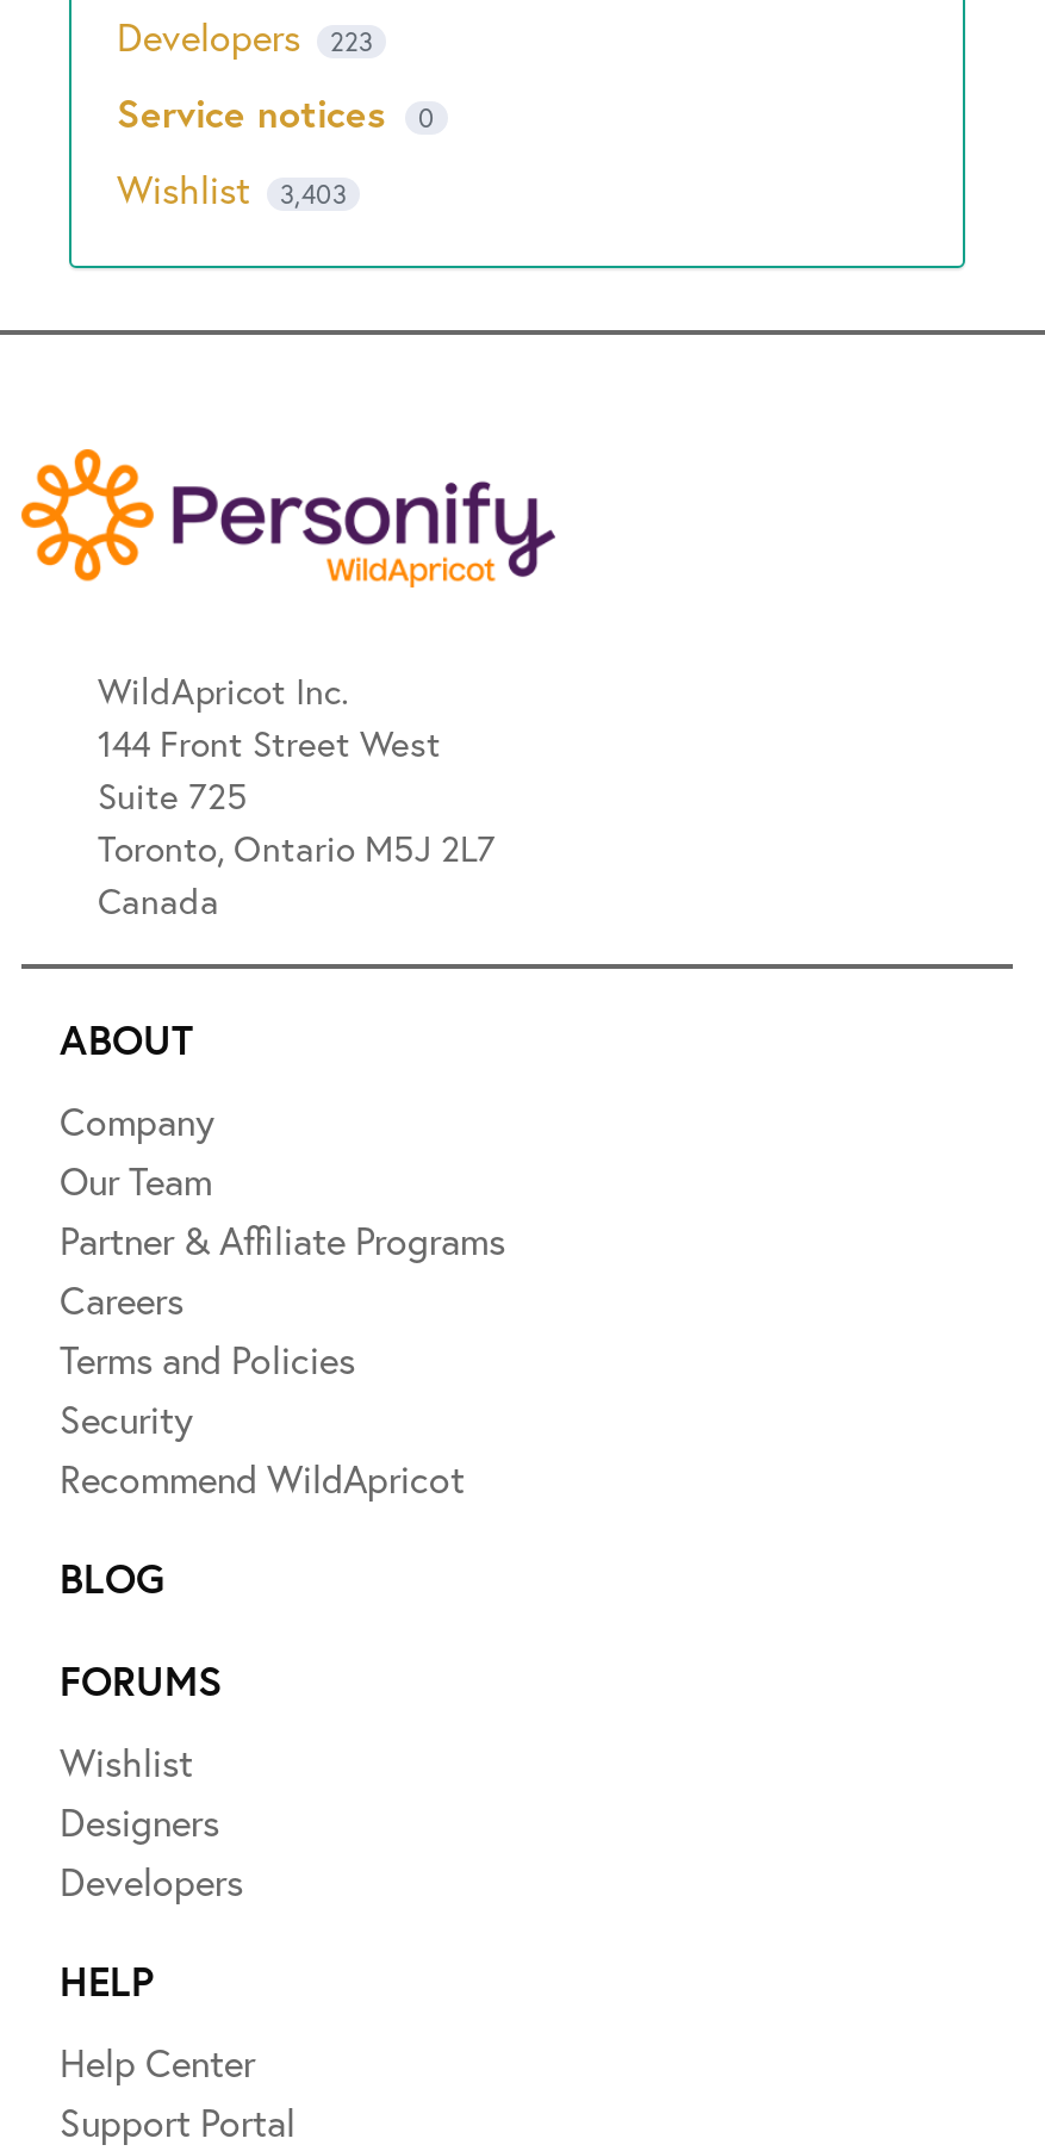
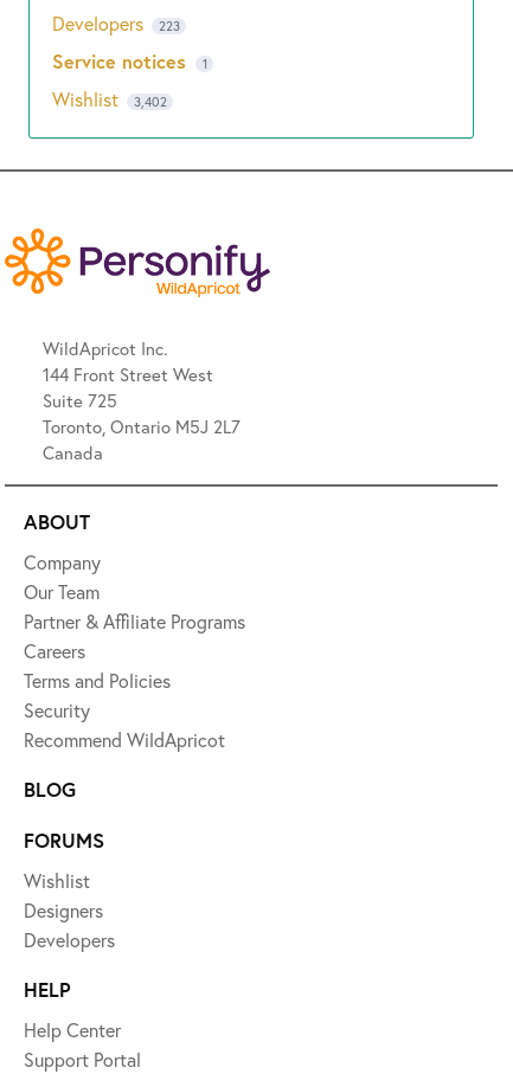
- Service notices 0
+ Service notices 1

- Wishlist 3,403
+ Wishlist 3,402
